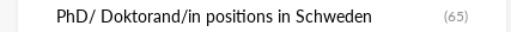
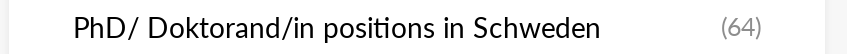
- (65)
+ (64)
